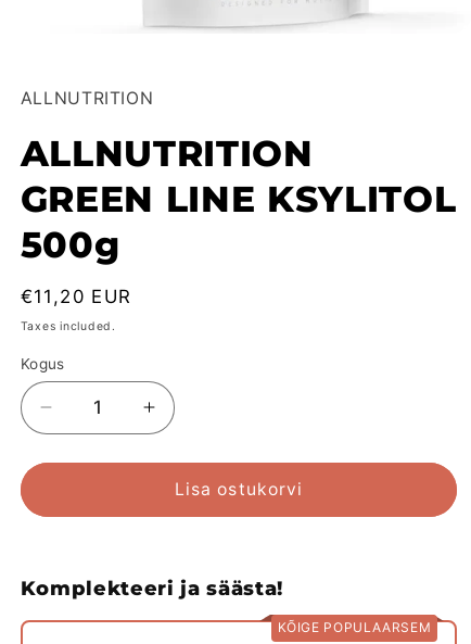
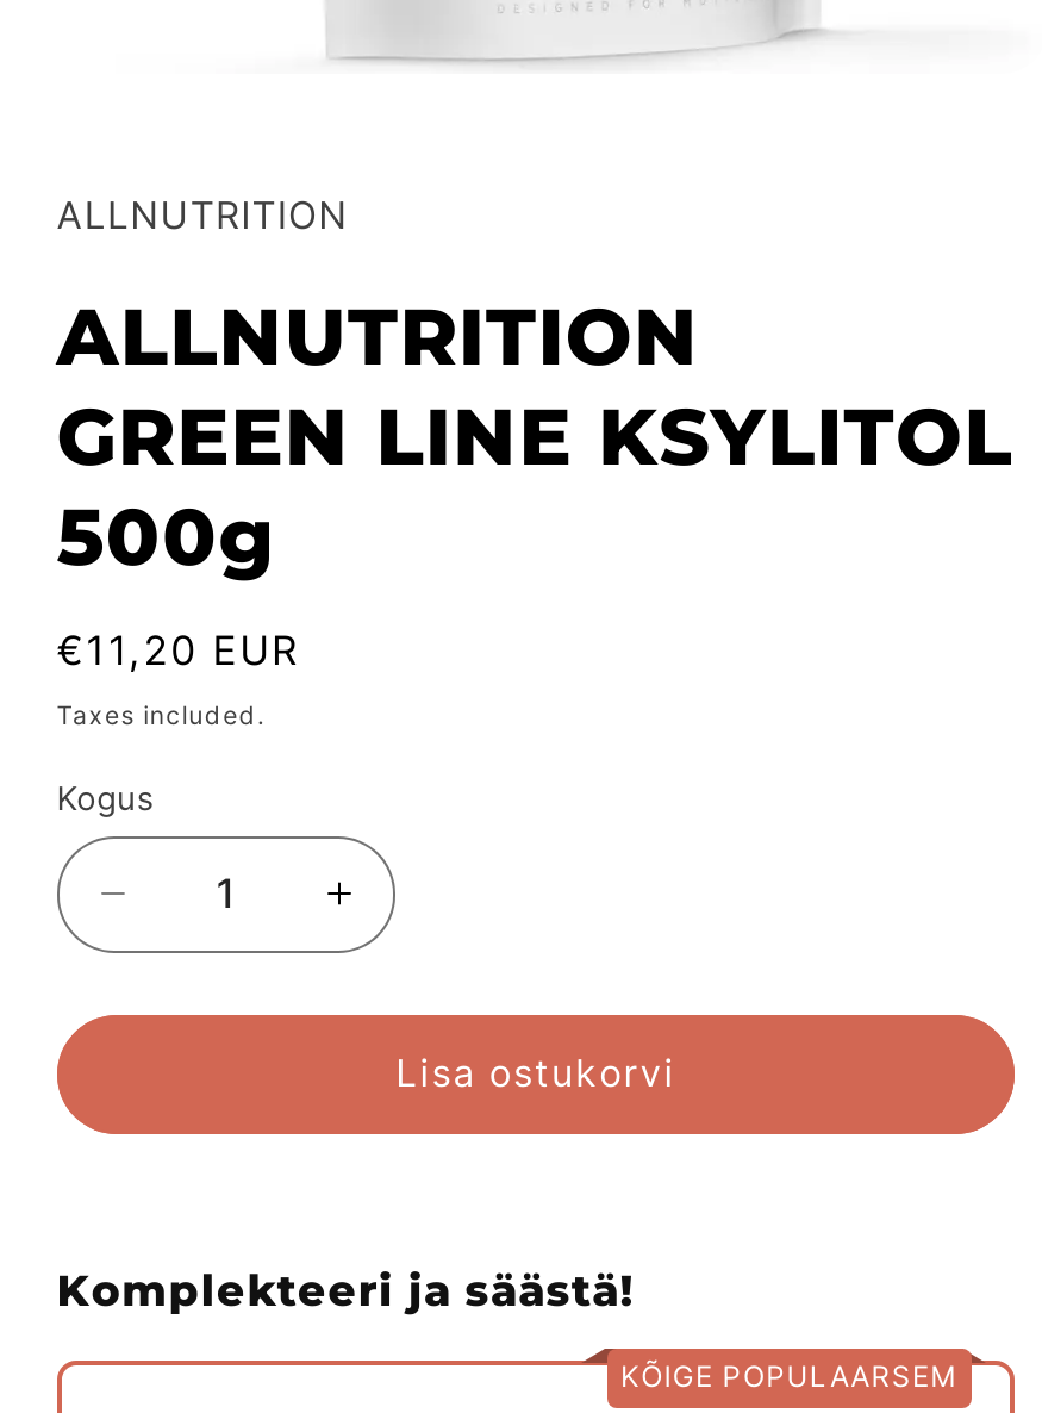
- Komplekteeri ja säästa!
+ Komplekteeri ja säästä!
